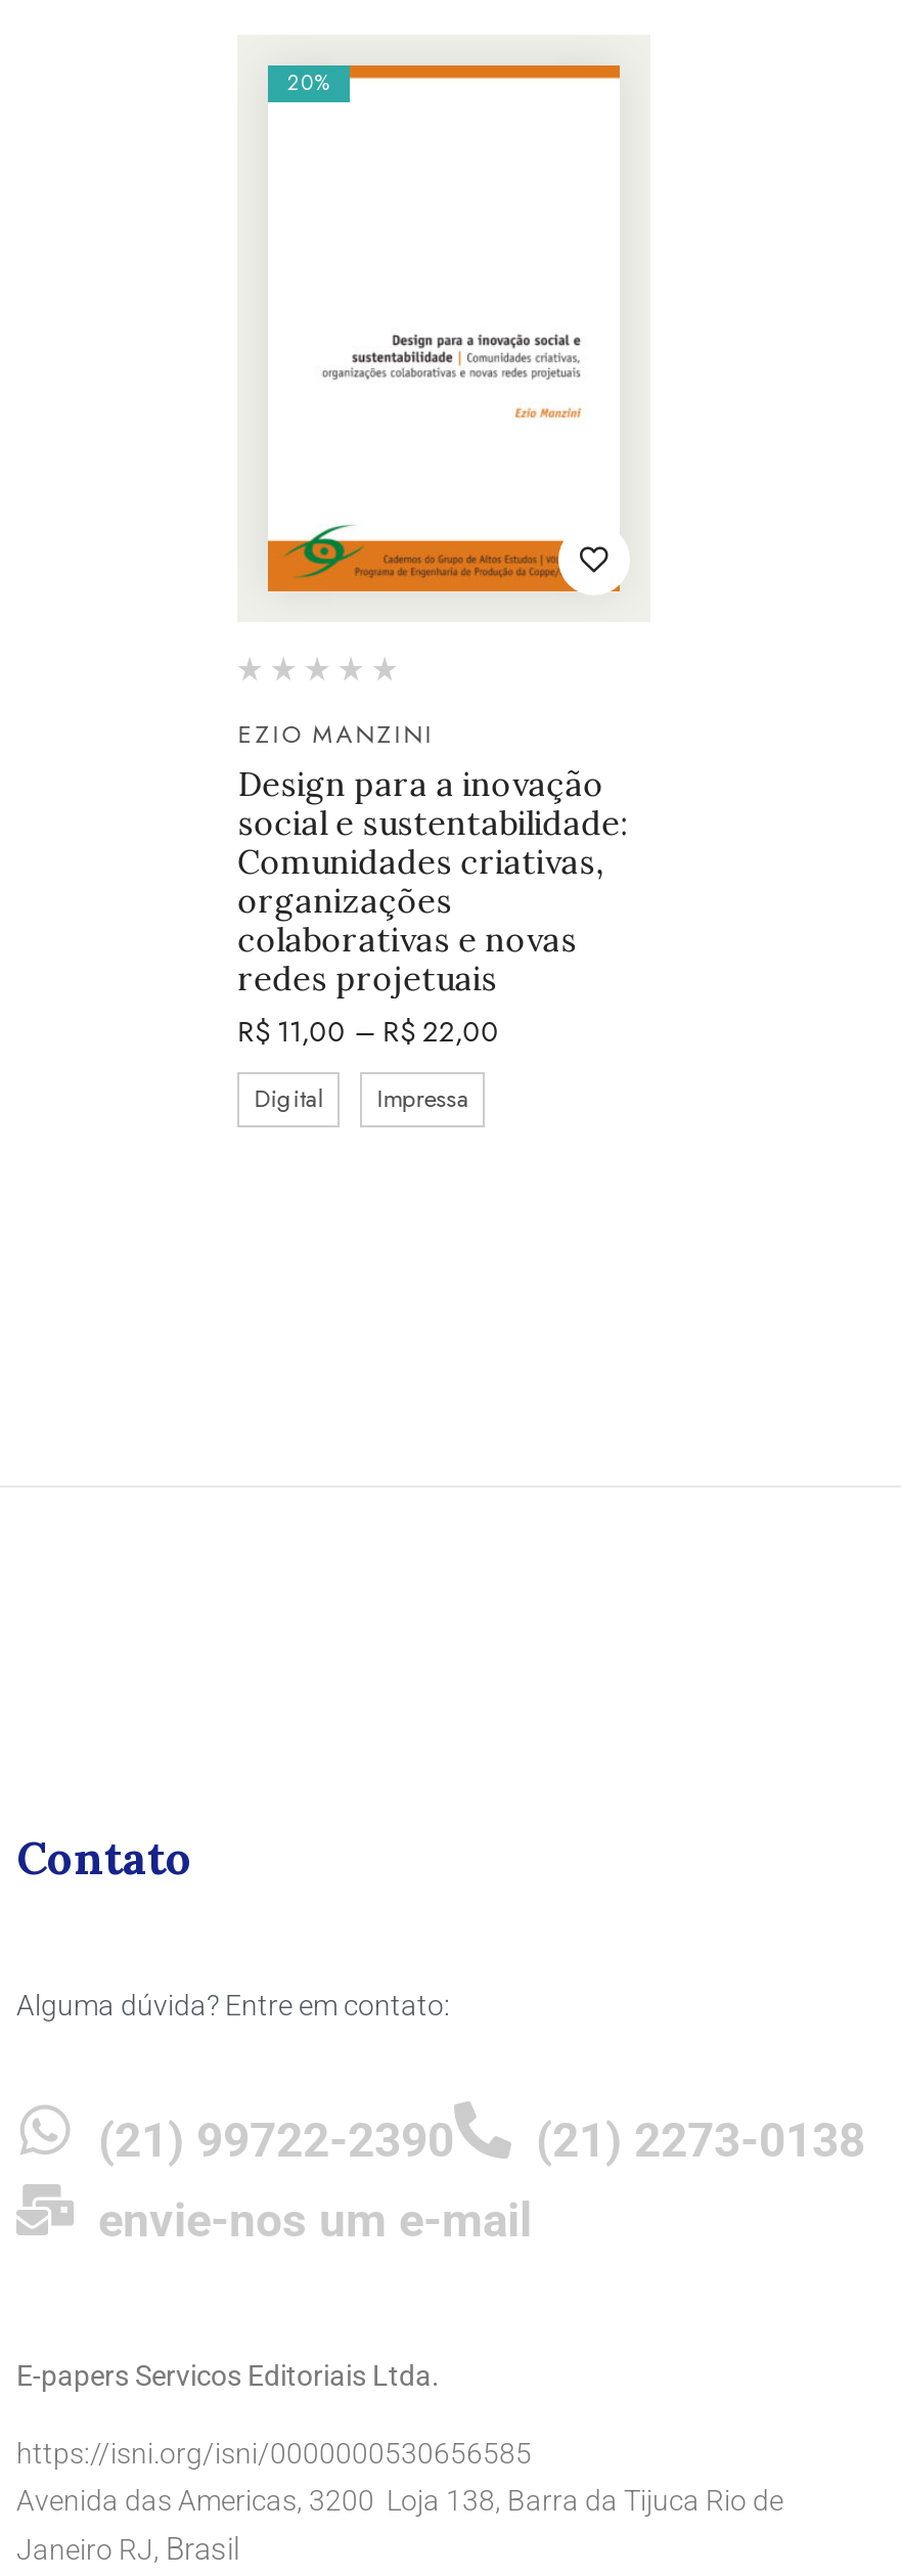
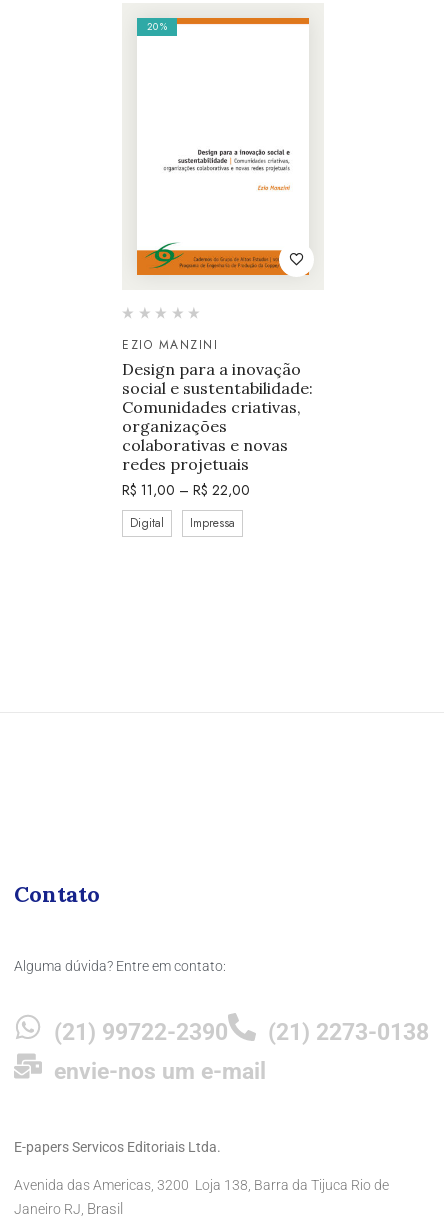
- https://isni.org/isni/0000000530656585
